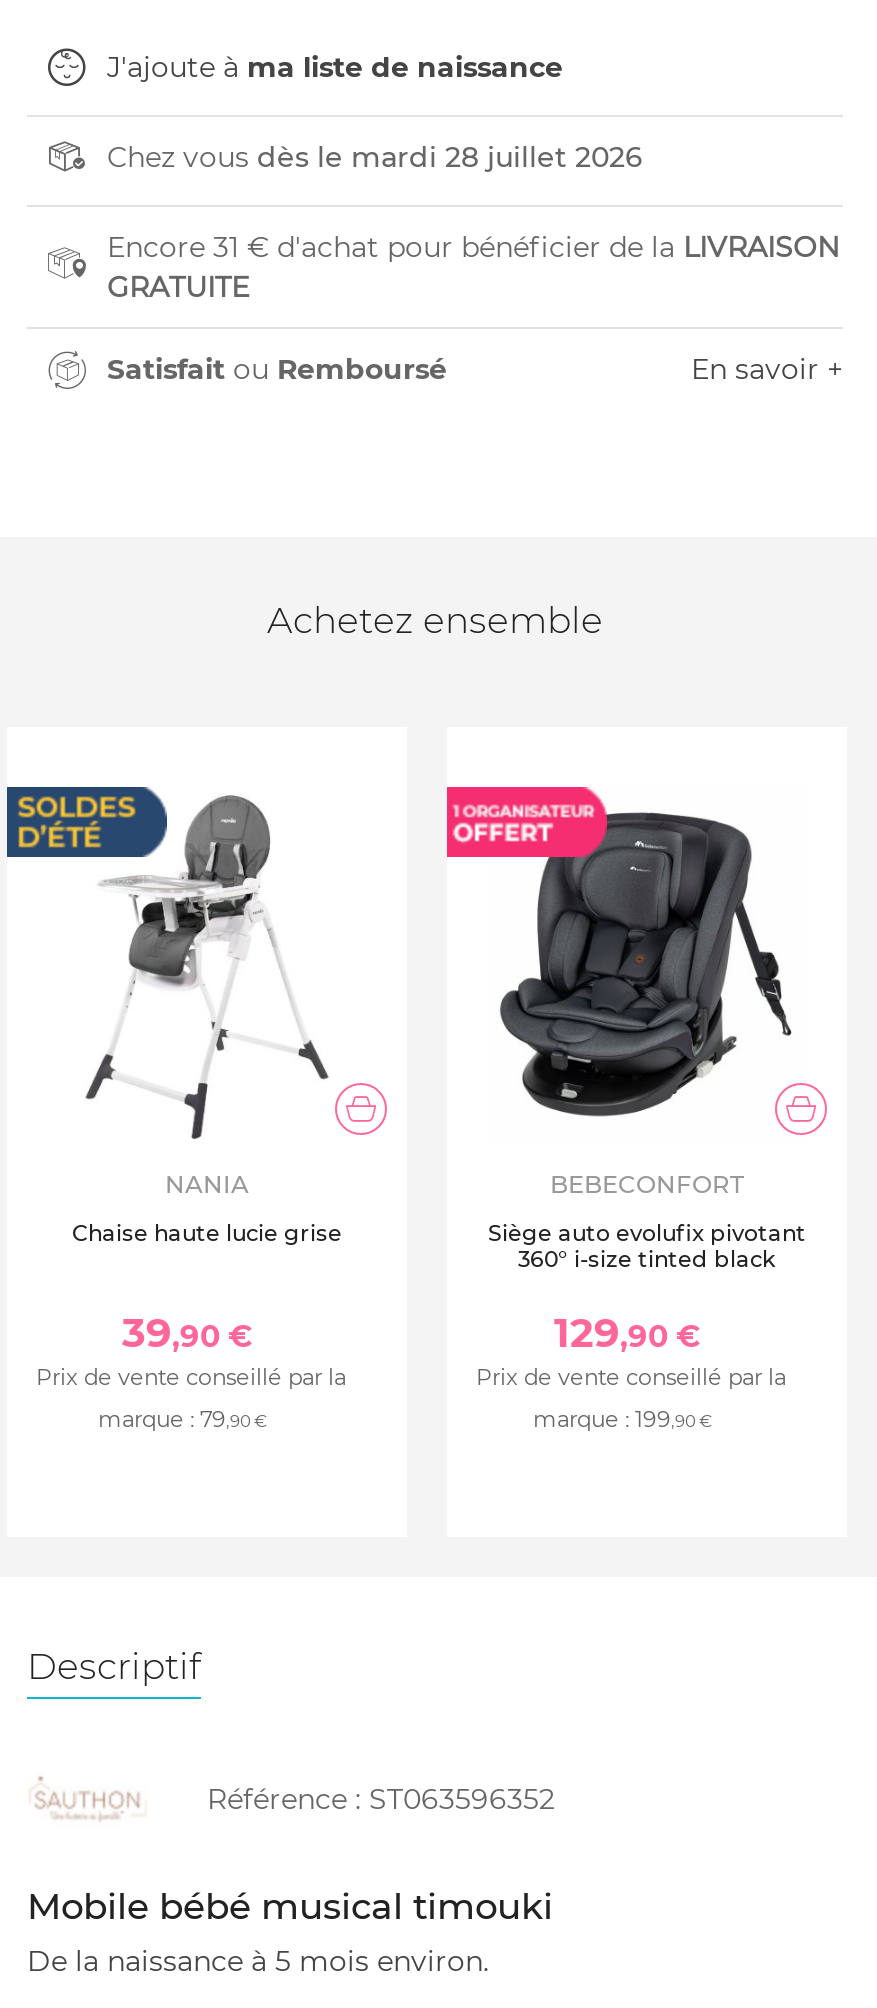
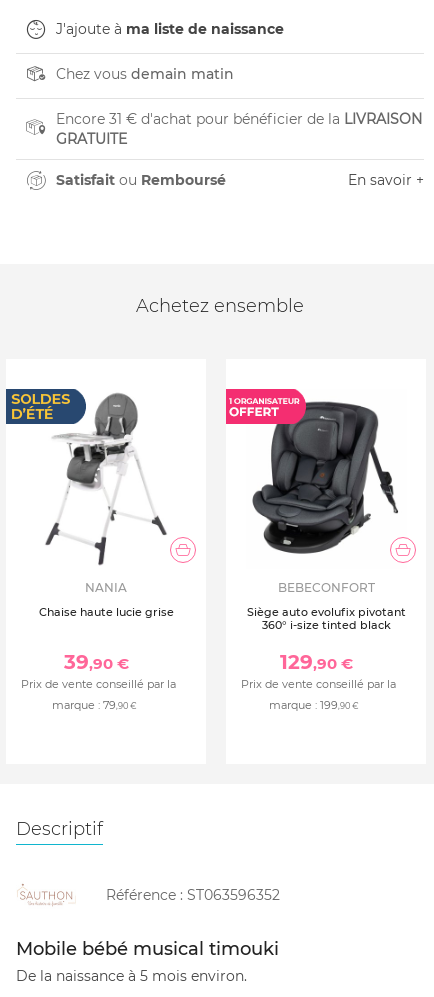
- Chez vous dès le mardi 28 juillet 2026
+ Chez vous demain matin
